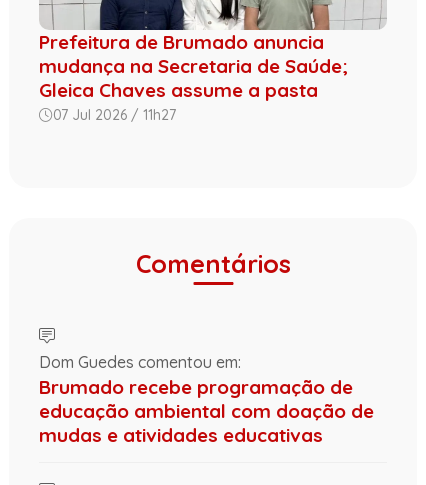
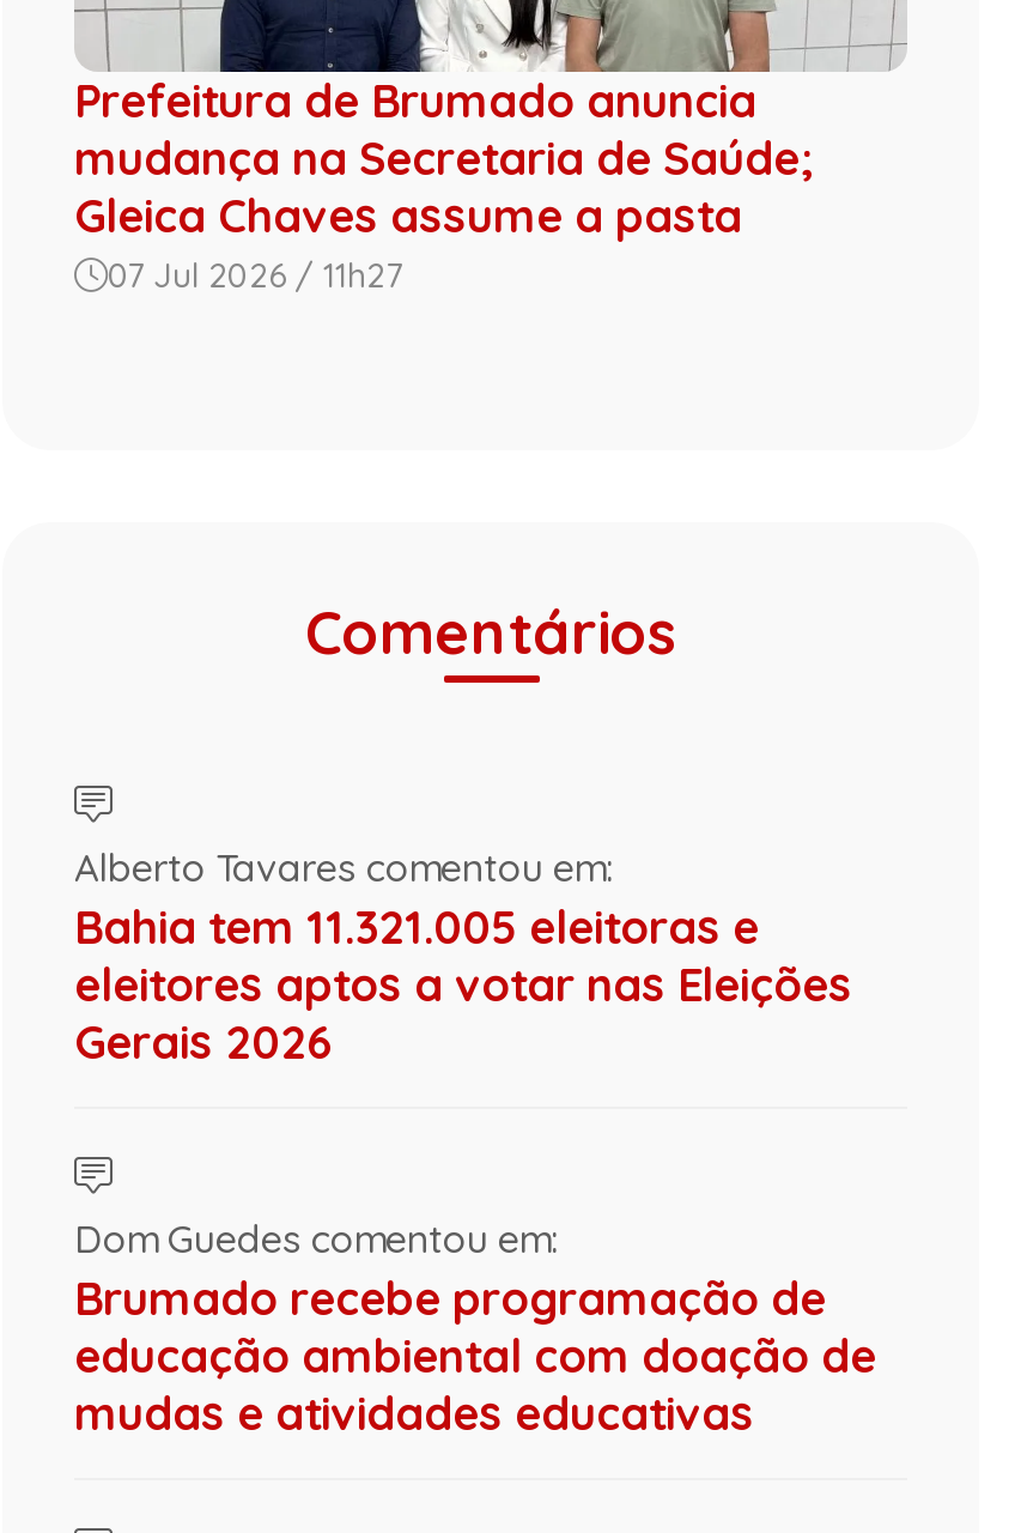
+ Alberto Tavares comentou em:
+ Bahia tem 11.321.005 eleitoras e
+ eleitores aptos a votar nas Eleições
+ Gerais 2026
